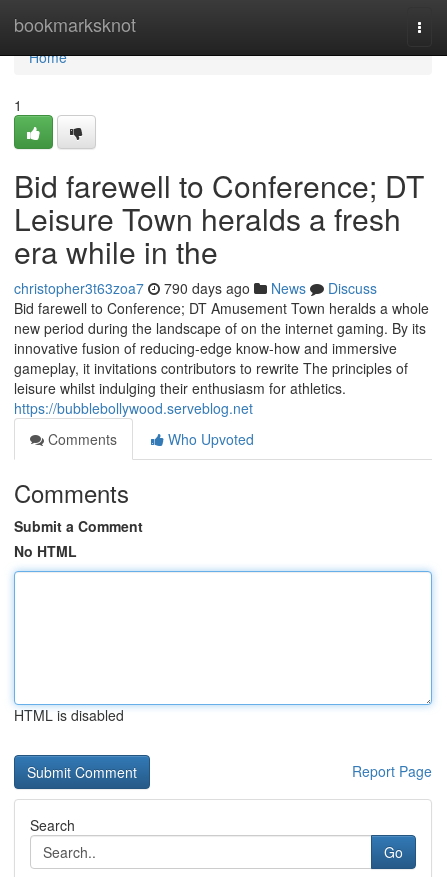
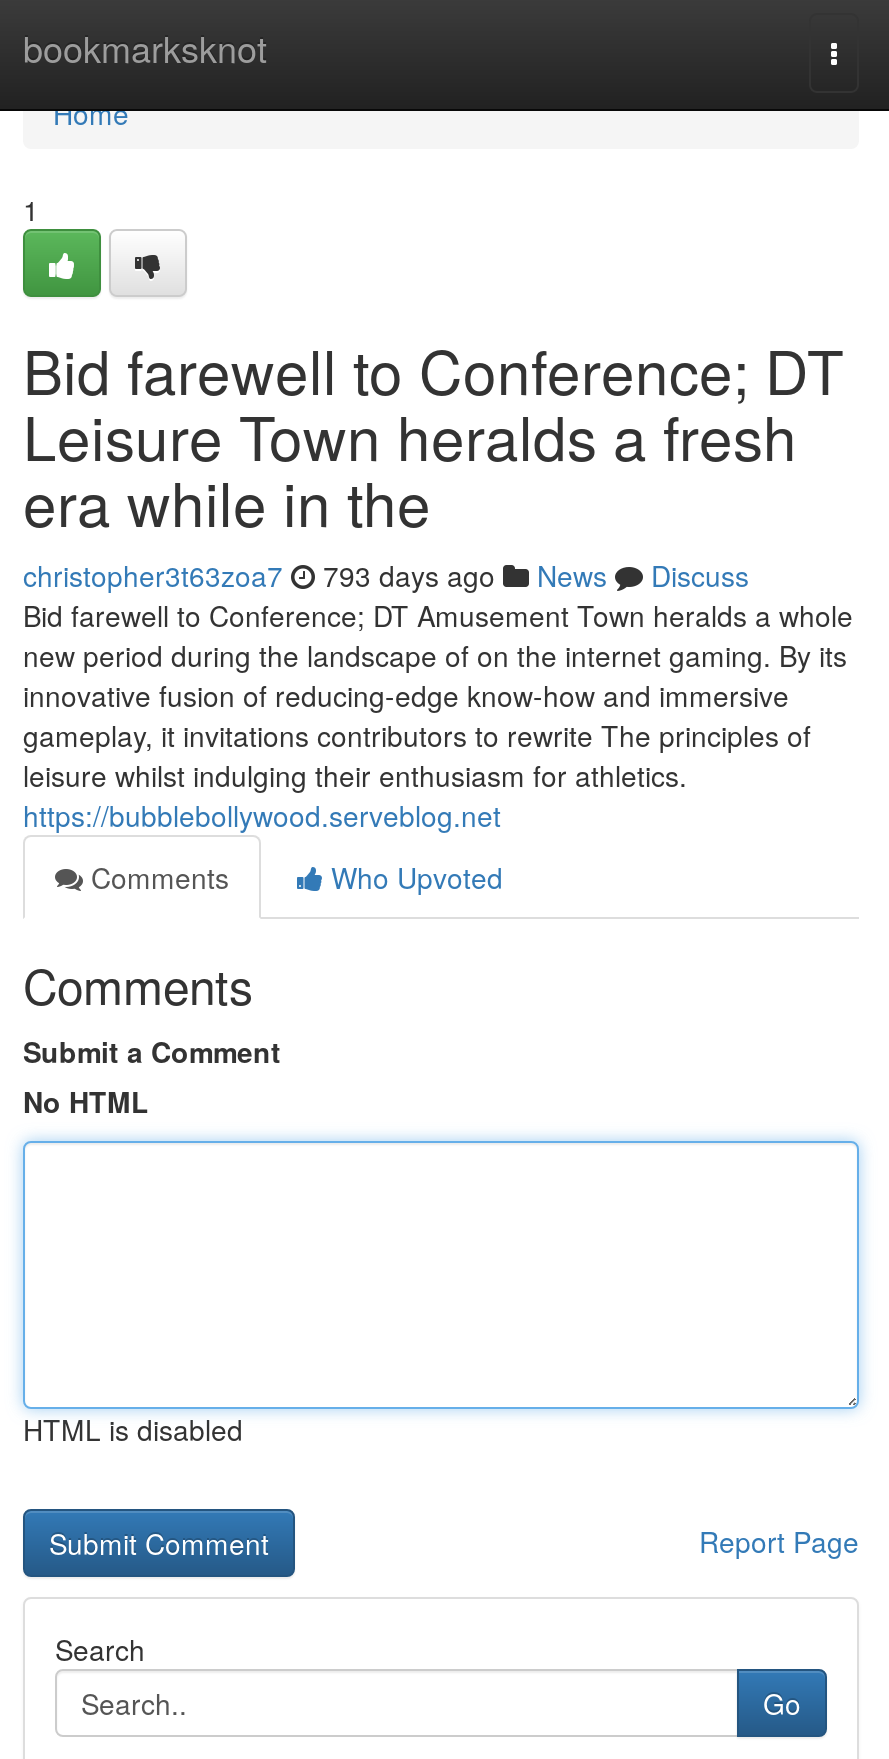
- christopher3t63zoa7 790 days ago News Discuss
+ christopher3t63zoa7 793 days ago News Discuss
